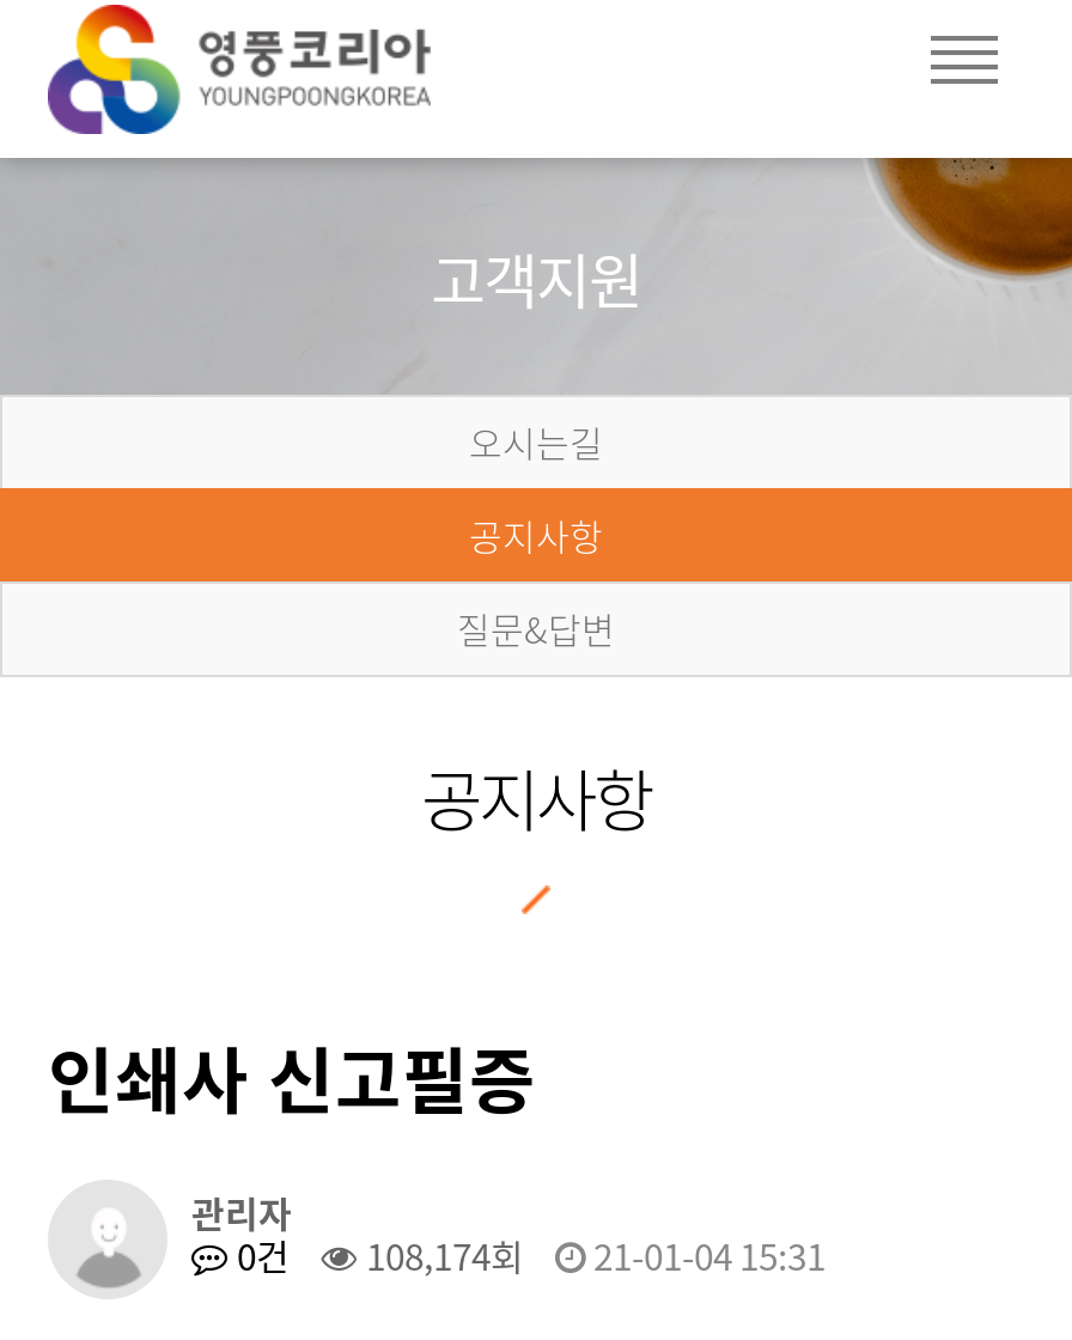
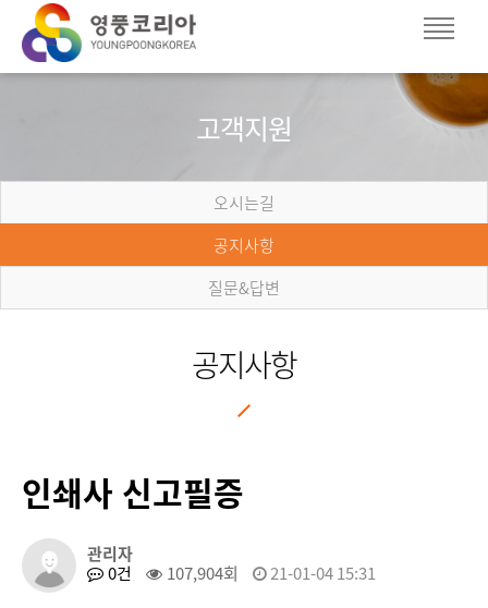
- 0건 108,174회 21-01-04 15:31
+ 0건 107,904회 21-01-04 15:31
